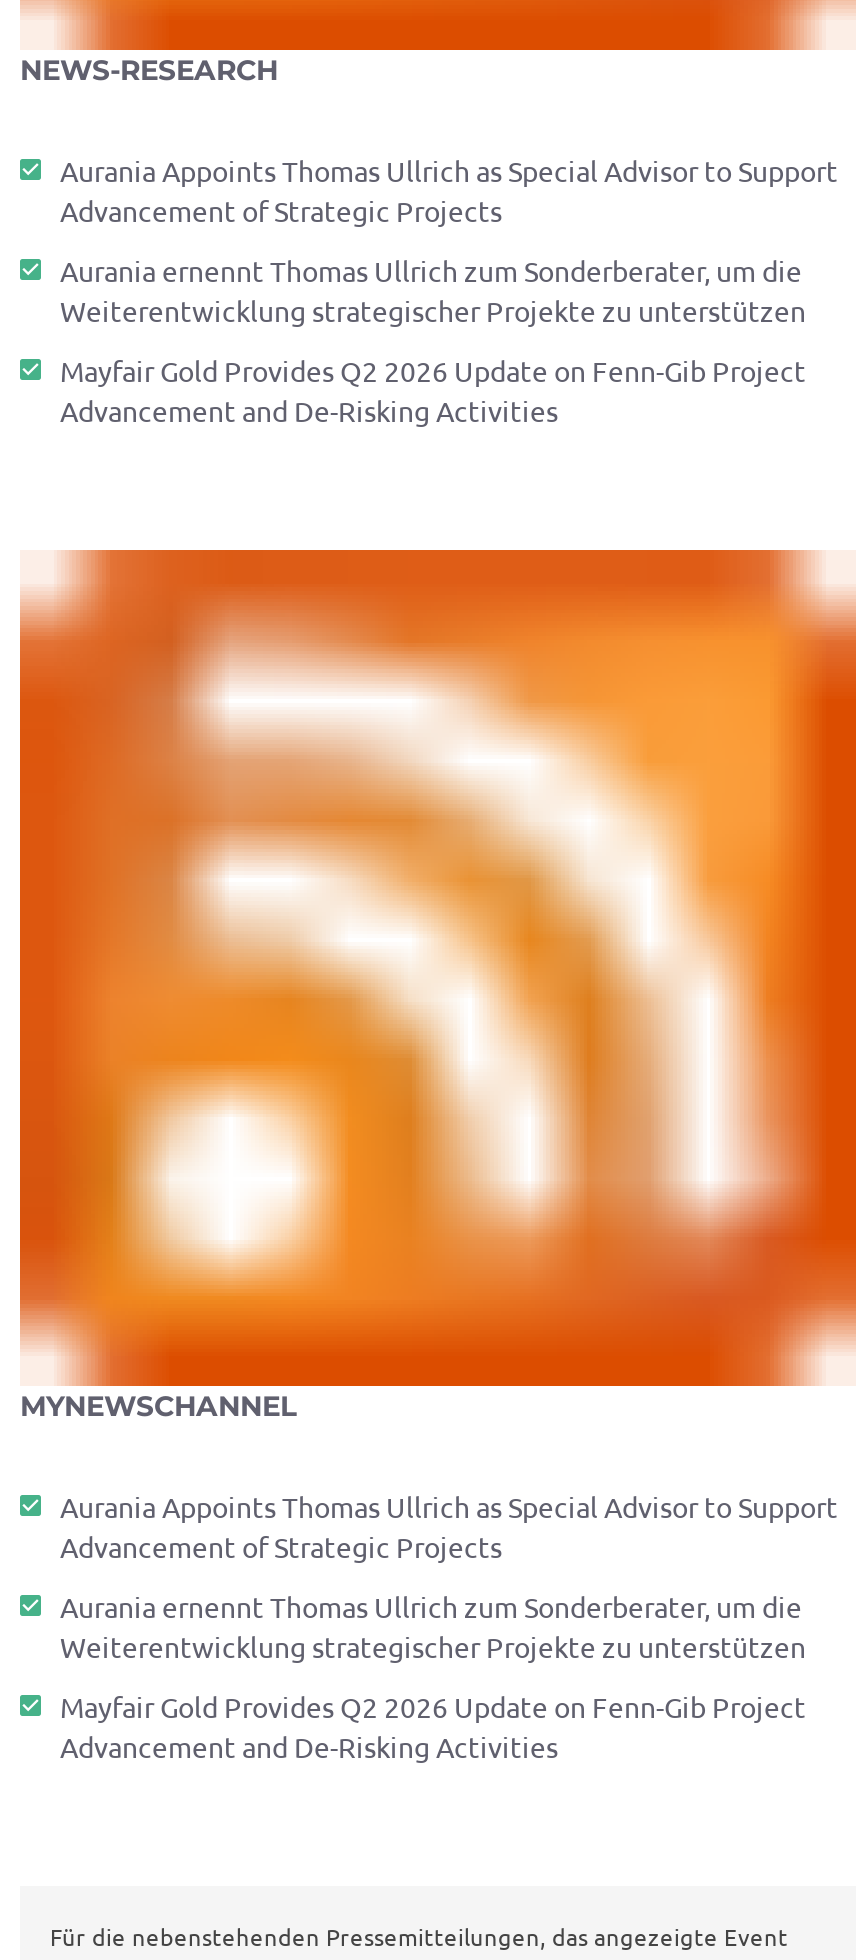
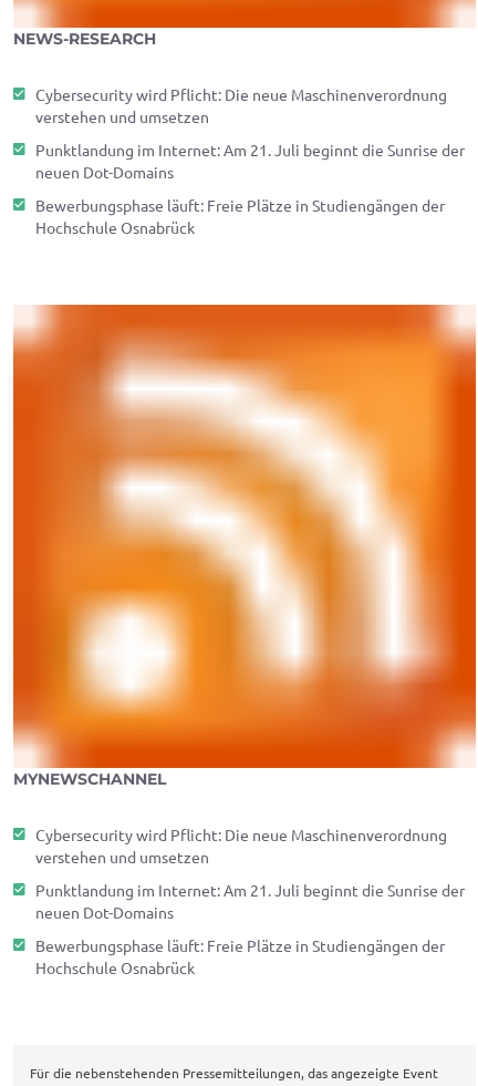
- Aurania Appoints Thomas Ullrich as Special Advisor to Support
- Advancement of Strategic Projects
+ Cybersecurity wird Pflicht: Die neue Maschinenverordnung
+ verstehen und umsetzen

- Aurania ernennt Thomas Ullrich zum Sonderberater, um die
- Weiterentwicklung strategischer Projekte zu unterstützen
+ Punktlandung im Internet: Am 21. Juli beginnt die Sunrise der
+ neuen Dot-Domains

- Mayfair Gold Provides Q2 2026 Update on Fenn-Gib Project
- Advancement and De-Risking Activities
+ Bewerbungsphase läuft: Freie Plätze in Studiengängen der
+ Hochschule Osnabrück

- Aurania Appoints Thomas Ullrich as Special Advisor to Support
- Advancement of Strategic Projects
+ Cybersecurity wird Pflicht: Die neue Maschinenverordnung
+ verstehen und umsetzen

- Aurania ernennt Thomas Ullrich zum Sonderberater, um die
- Weiterentwicklung strategischer Projekte zu unterstützen
+ Punktlandung im Internet: Am 21. Juli beginnt die Sunrise der
+ neuen Dot-Domains

- Mayfair Gold Provides Q2 2026 Update on Fenn-Gib Project
- Advancement and De-Risking Activities
+ Bewerbungsphase läuft: Freie Plätze in Studiengängen der
+ Hochschule Osnabrück
